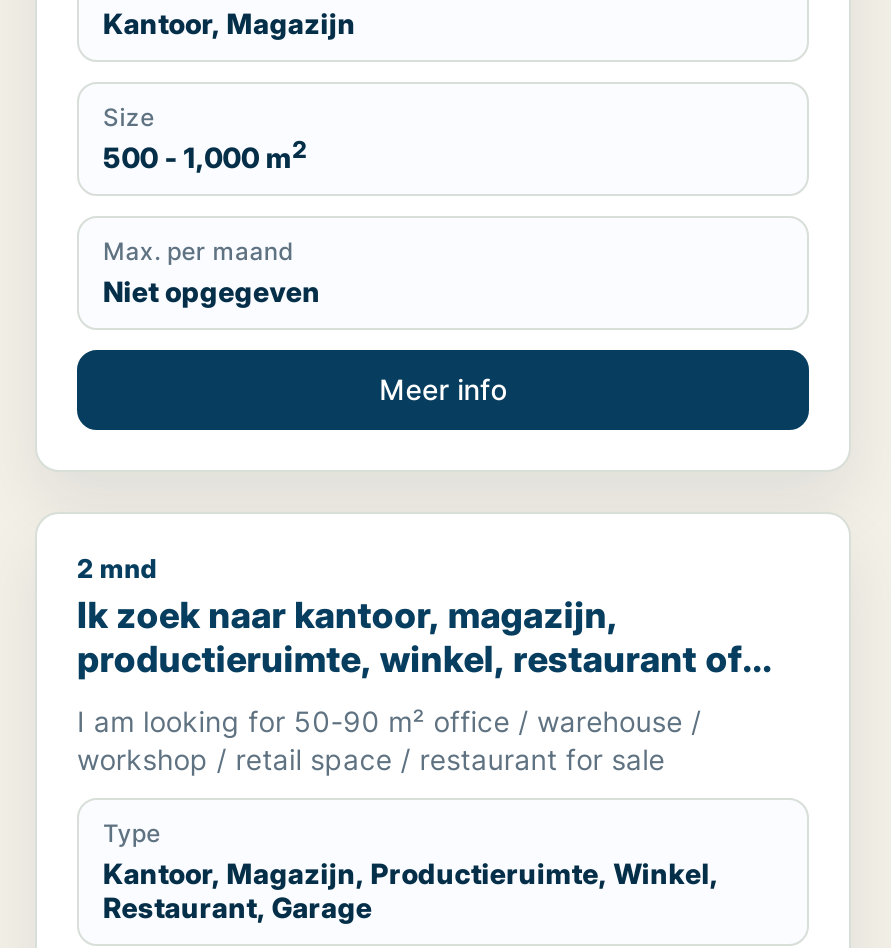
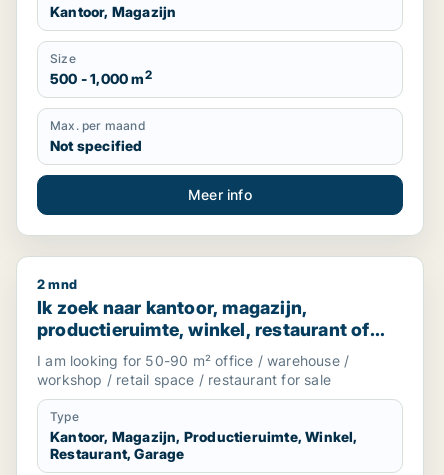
- Niet opgegeven
+ Not specified
